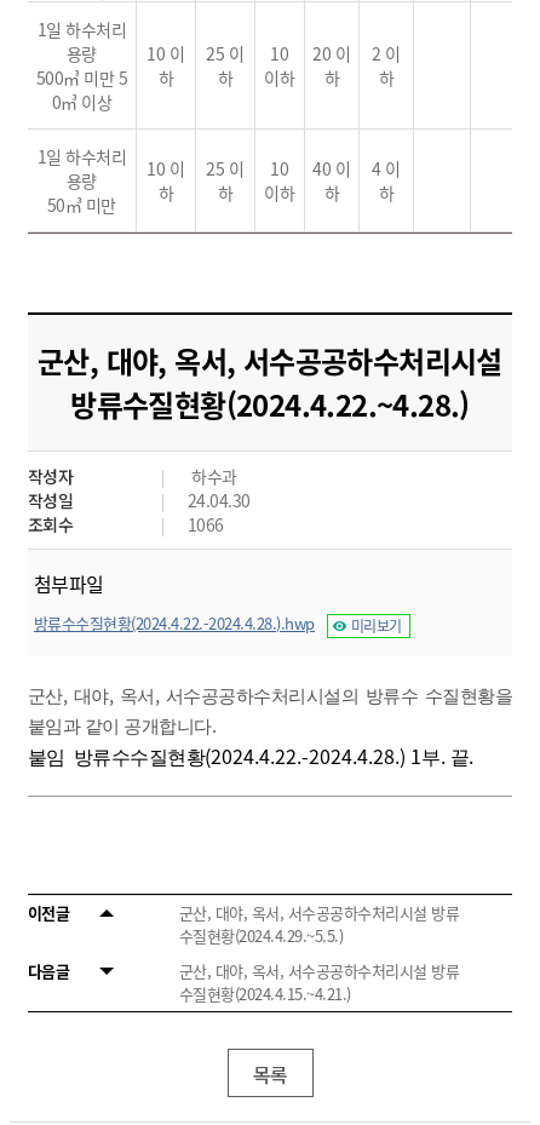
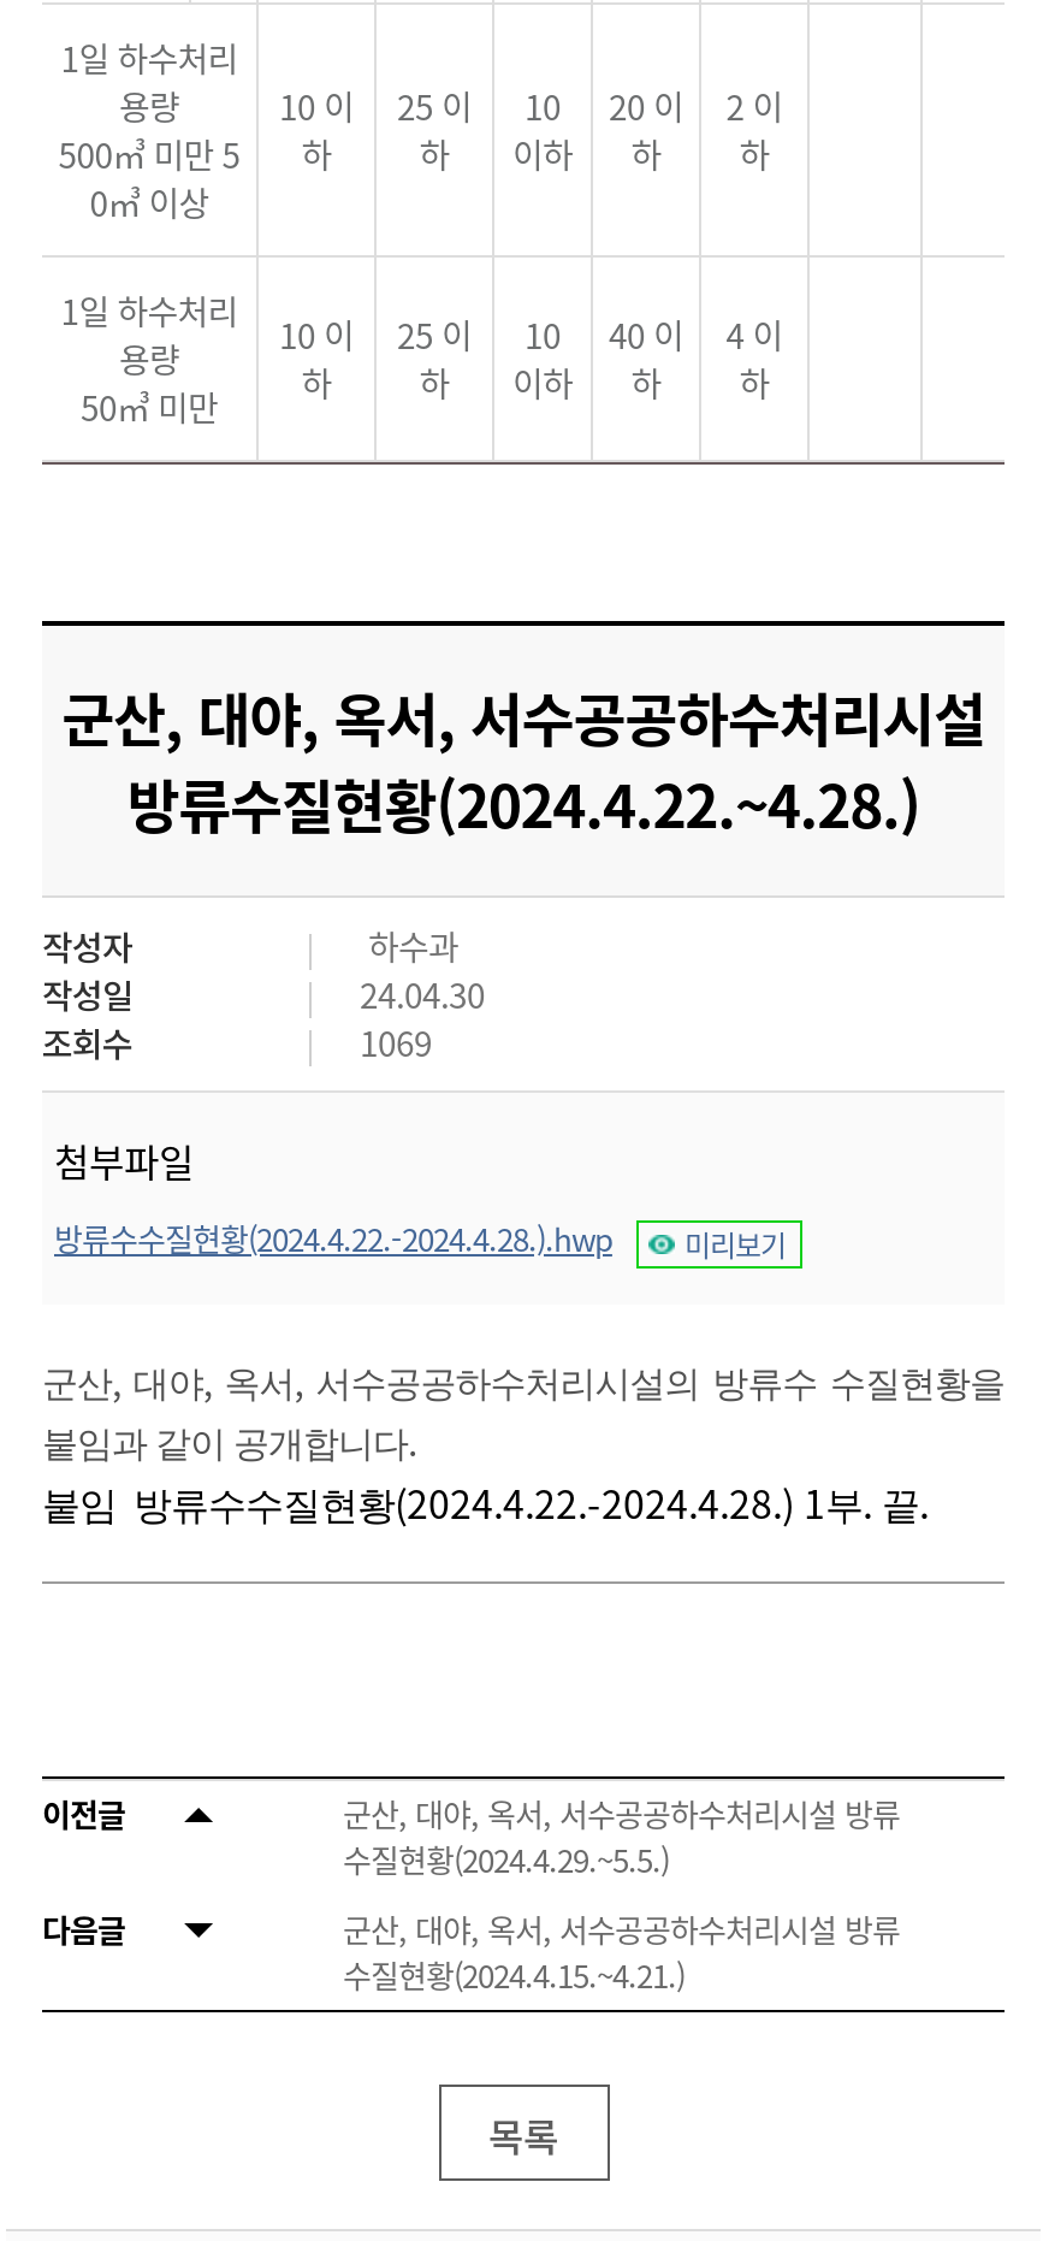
- 1066
+ 1069
